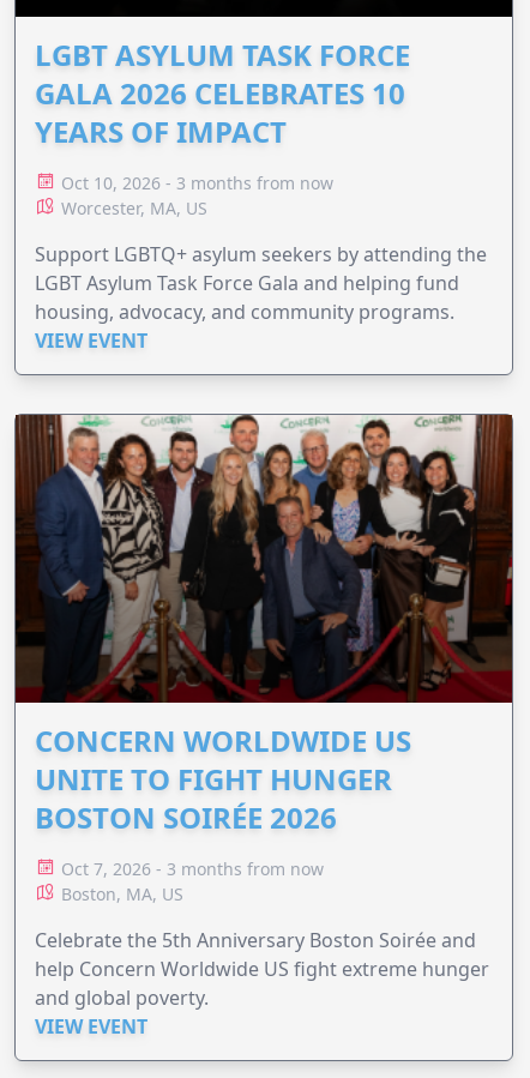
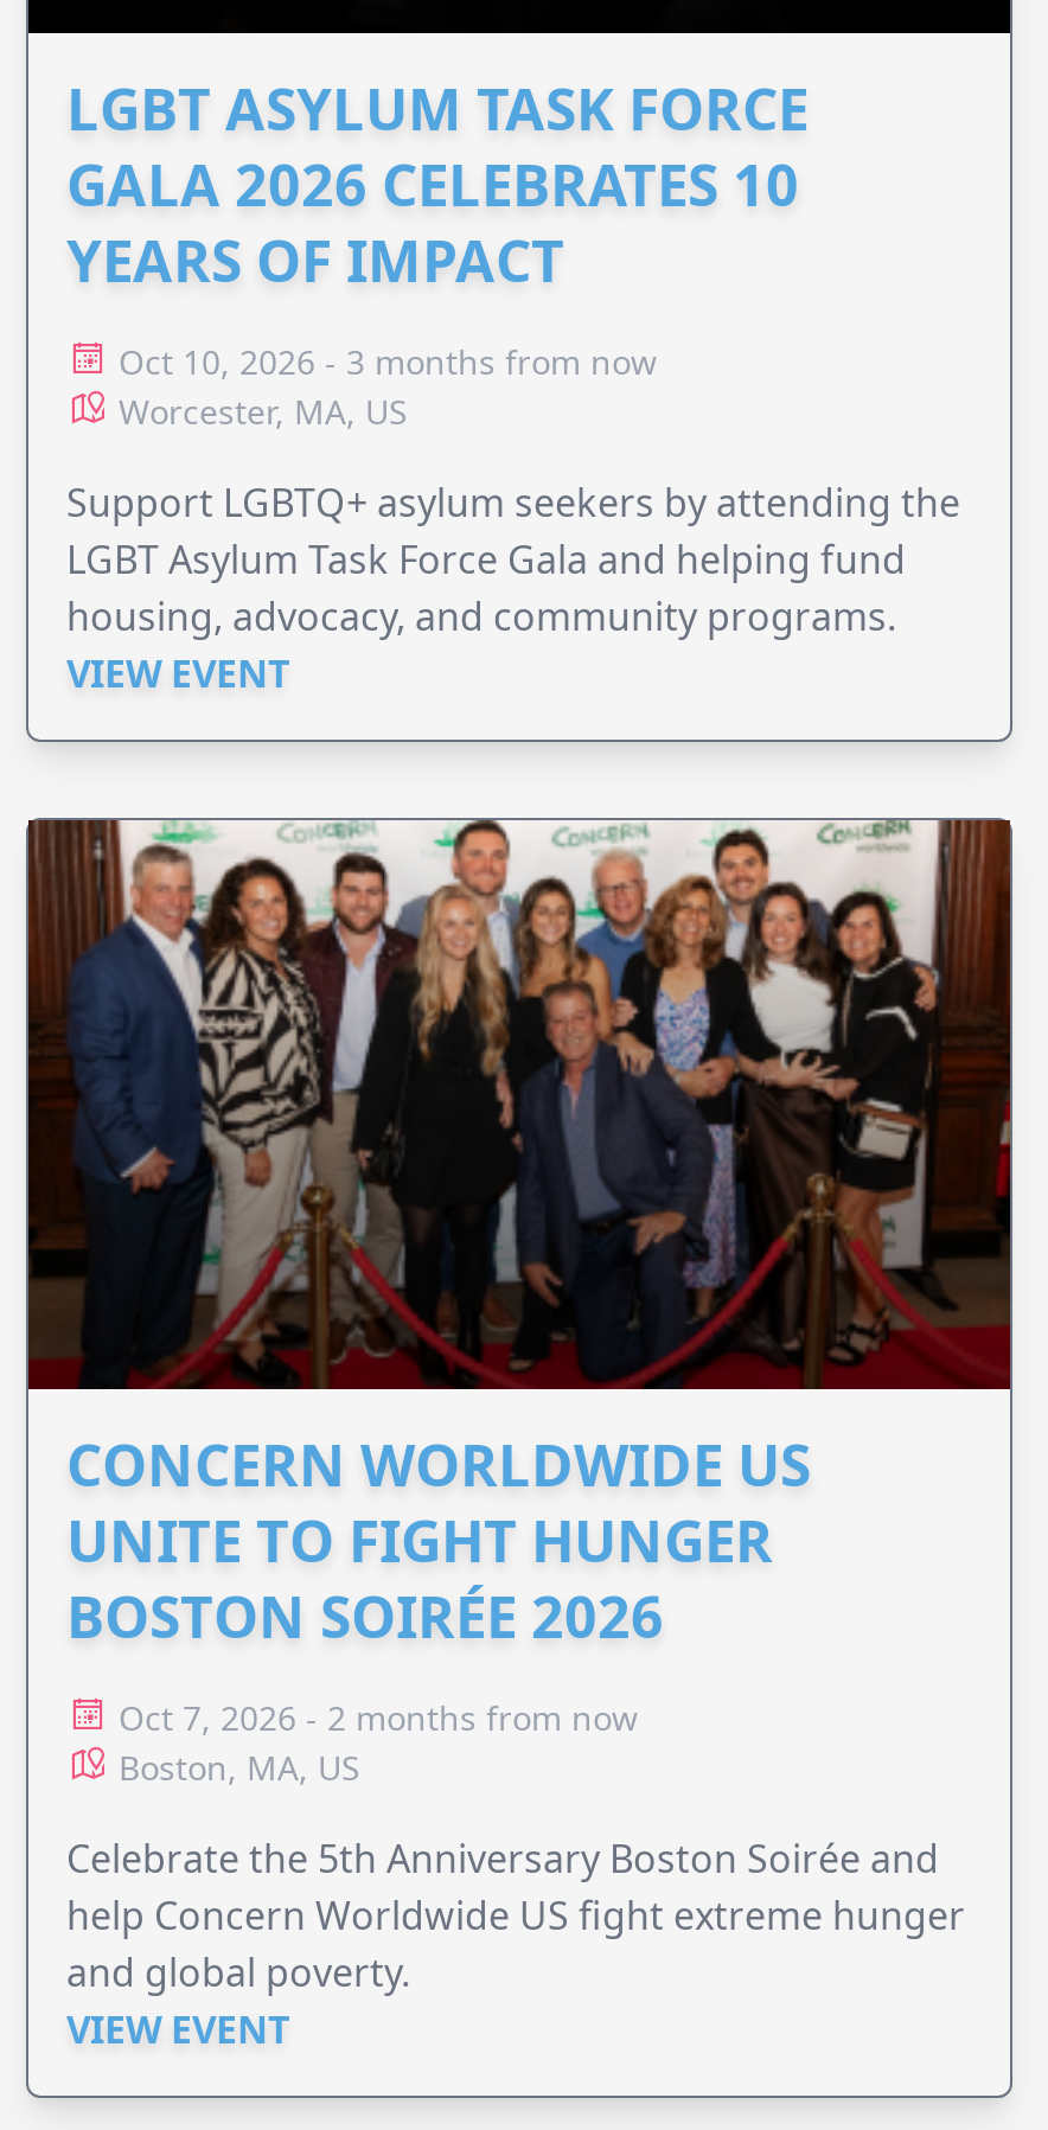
- Oct 7, 2026 - 3 months from now
+ Oct 7, 2026 - 2 months from now
